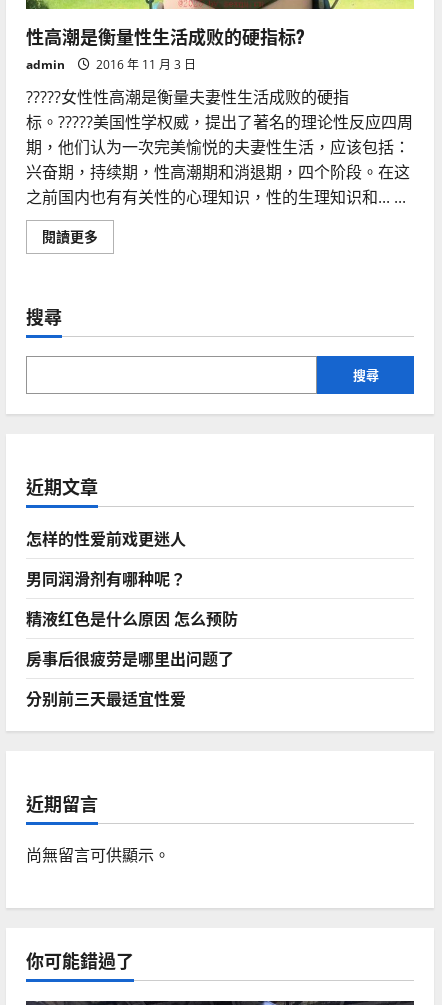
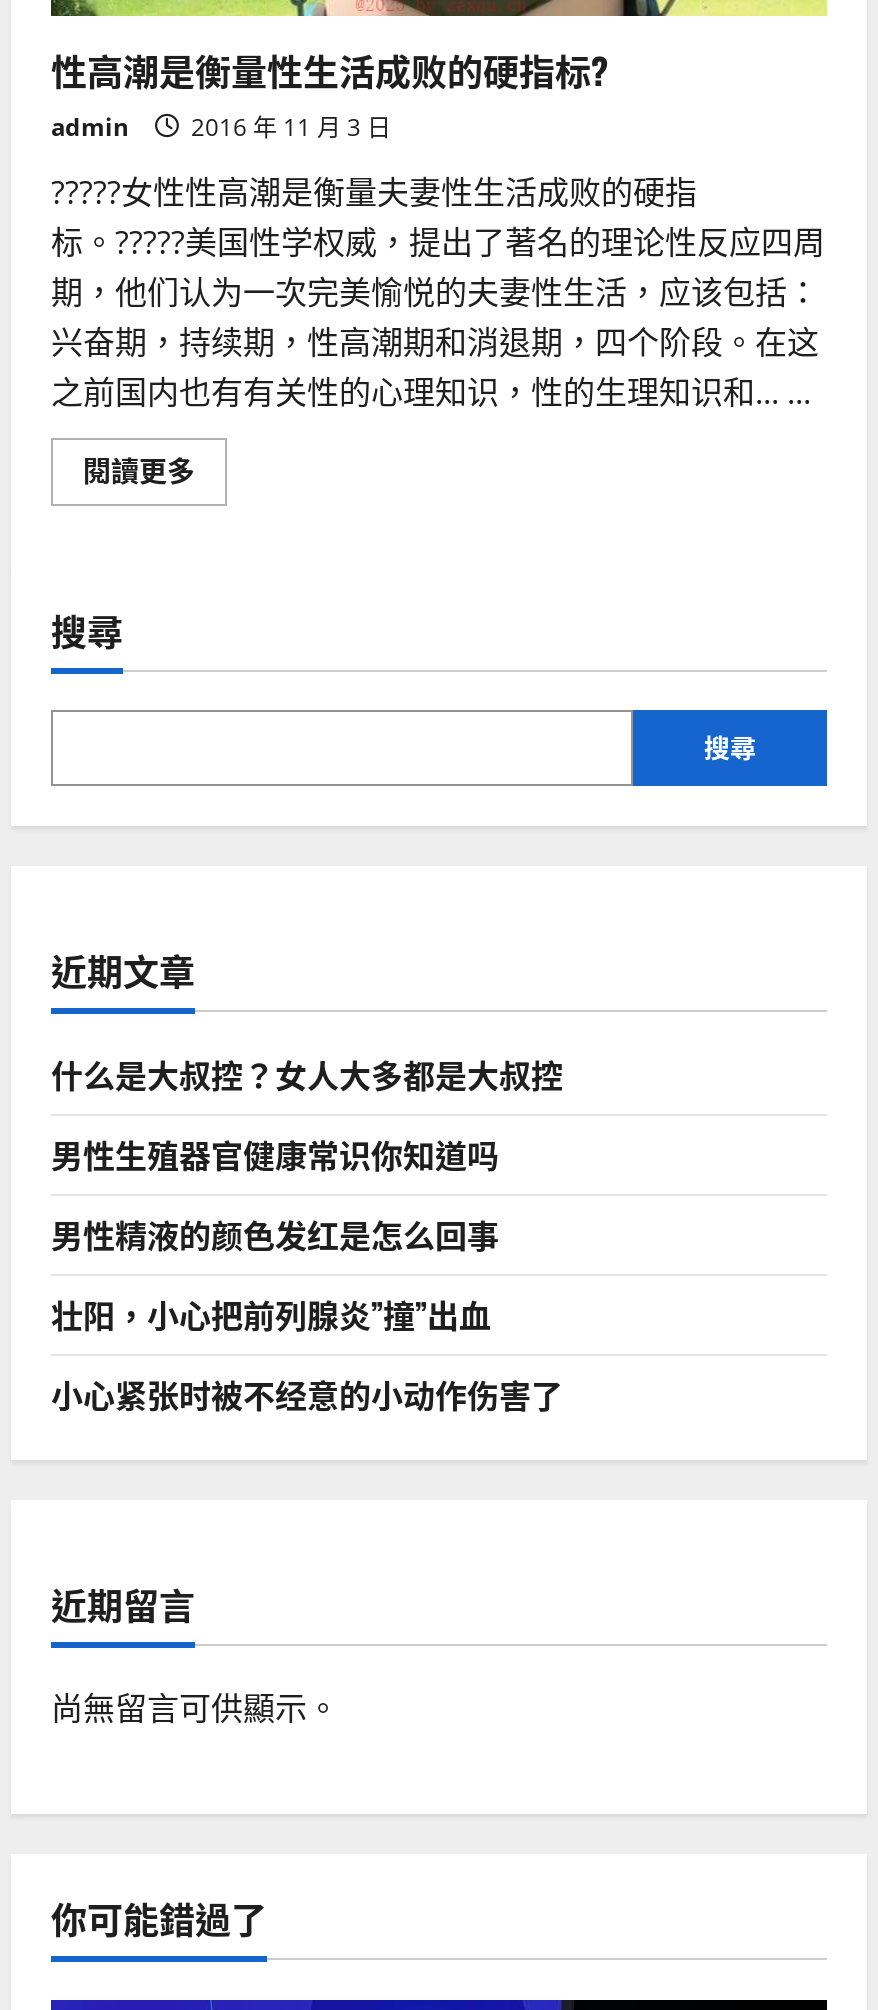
- 怎样的性爱前戏更迷人
+ 什么是大叔控？女人大多都是大叔控

- 男同润滑剂有哪种呢？
+ 男性生殖器官健康常识你知道吗

- 精液红色是什么原因 怎么预防
+ 男性精液的颜色发红是怎么回事

- 房事后很疲劳是哪里出问题了
+ 壮阳，小心把前列腺炎”撞”出血

- 分别前三天最适宜性爱
+ 小心紧张时被不经意的小动作伤害了
